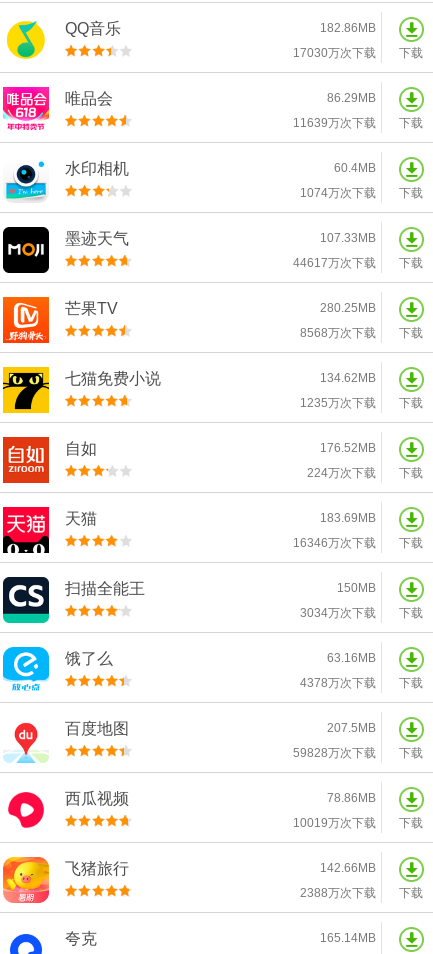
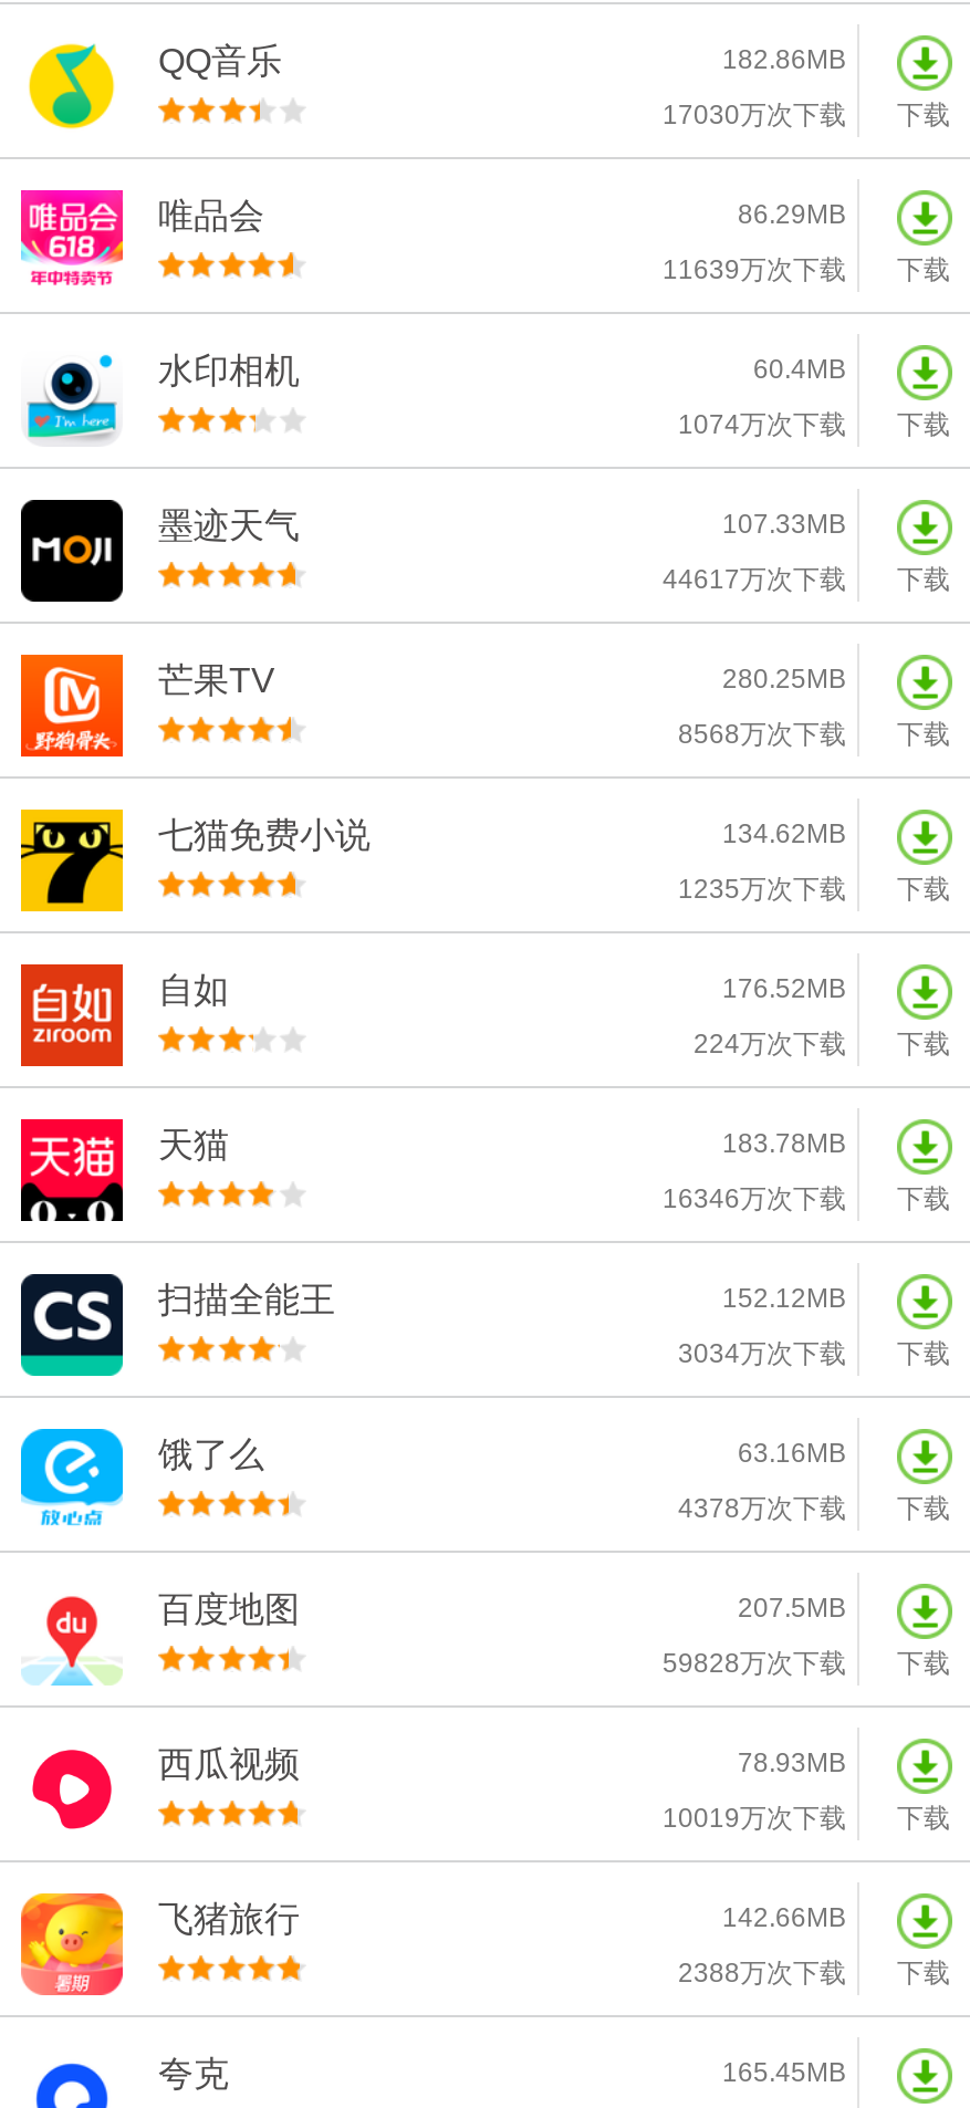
- 183.69MB
+ 183.78MB

- 150MB
+ 152.12MB

- 78.86MB
+ 78.93MB

- 165.14MB
+ 165.45MB
